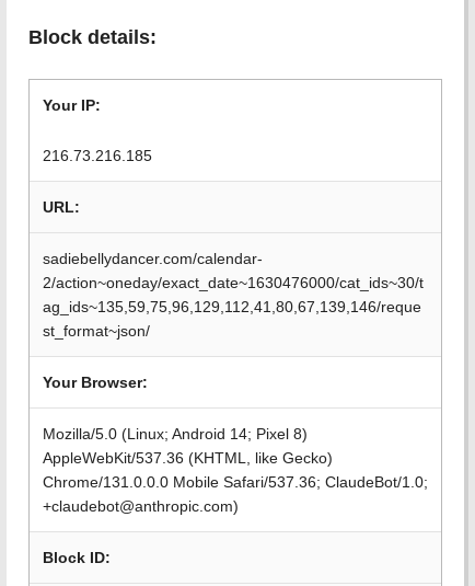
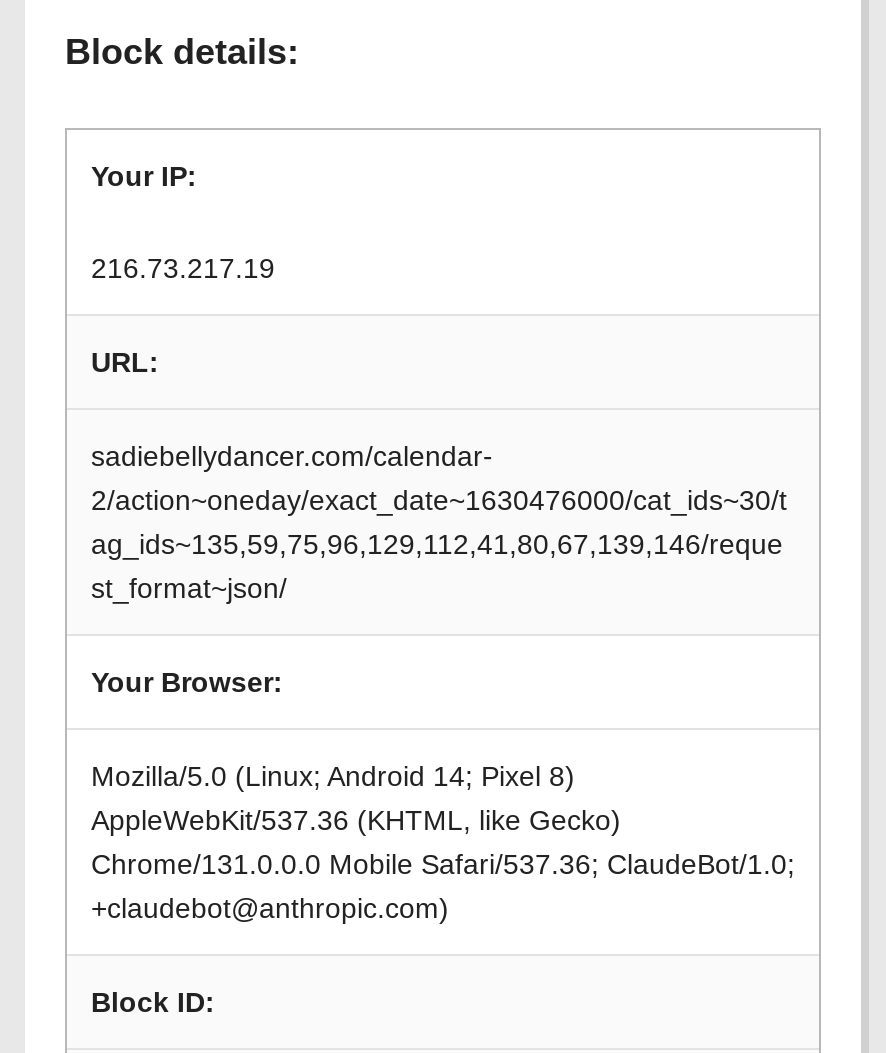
- 216.73.216.185
+ 216.73.217.19
